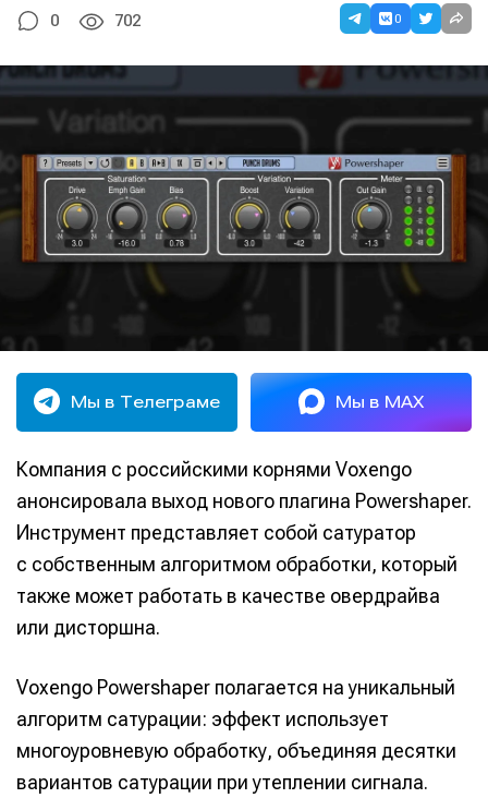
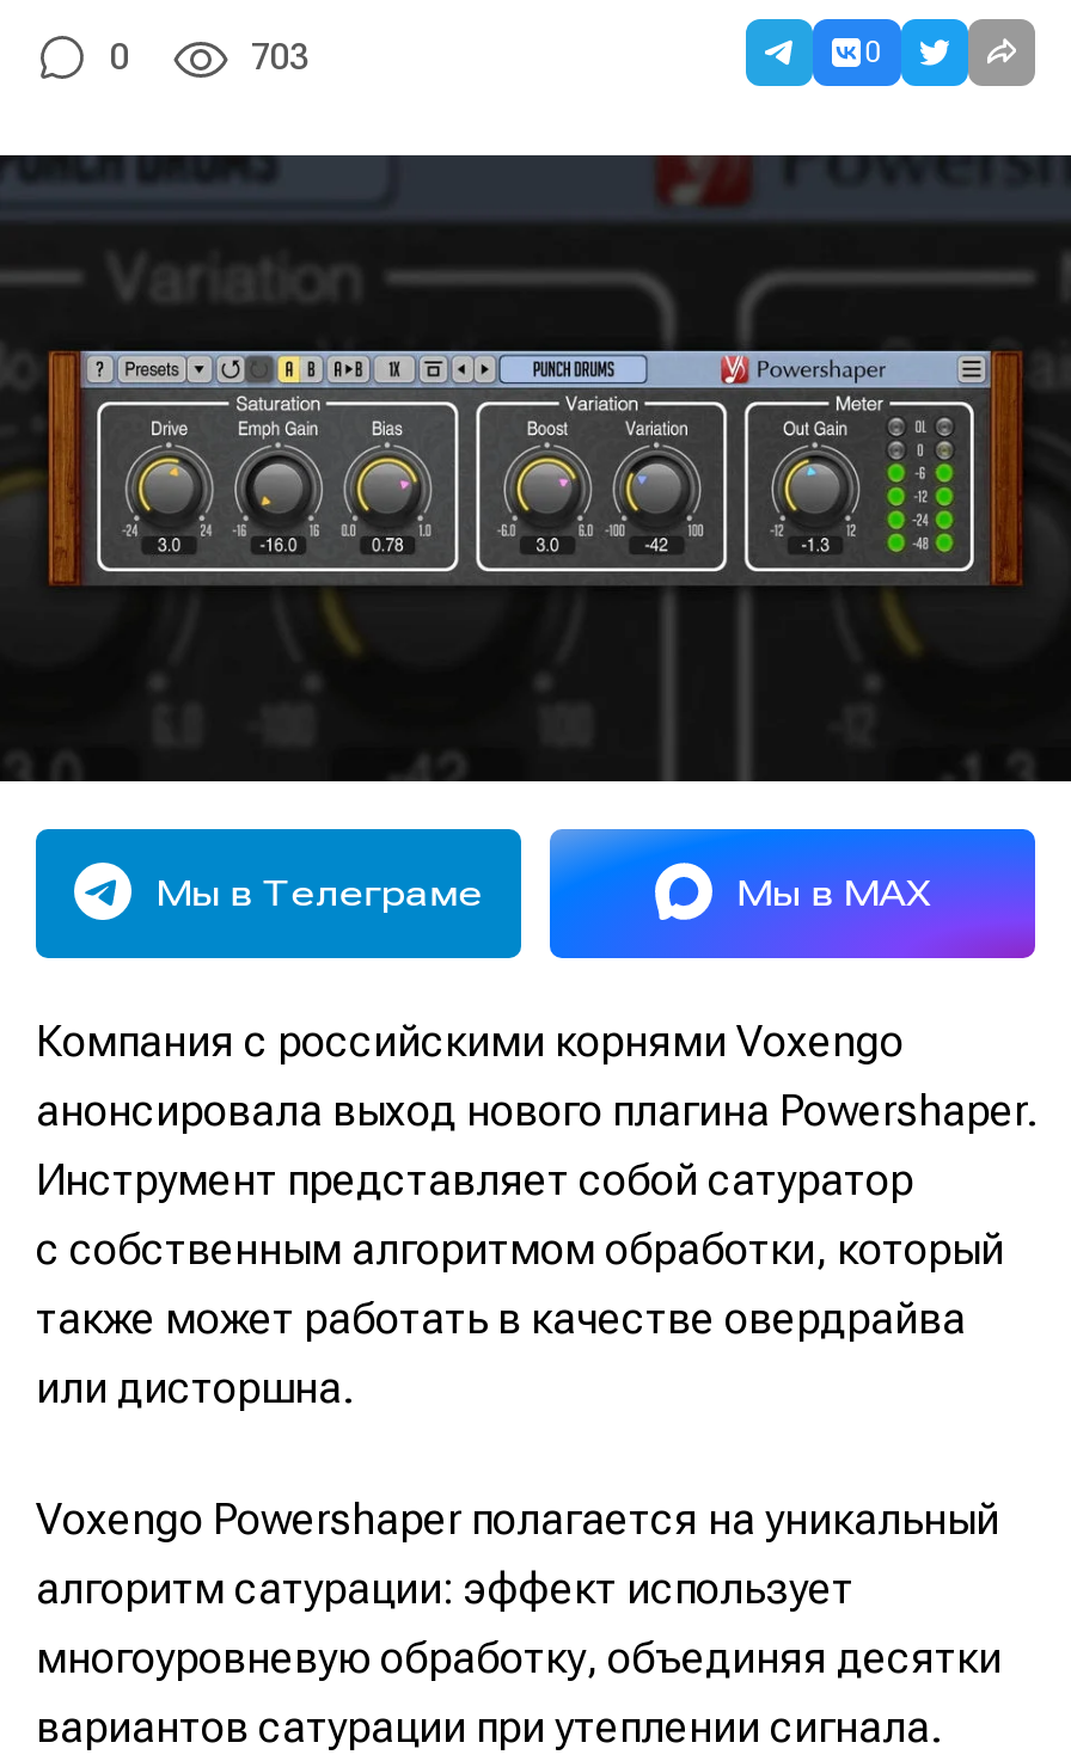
- 702
+ 703
